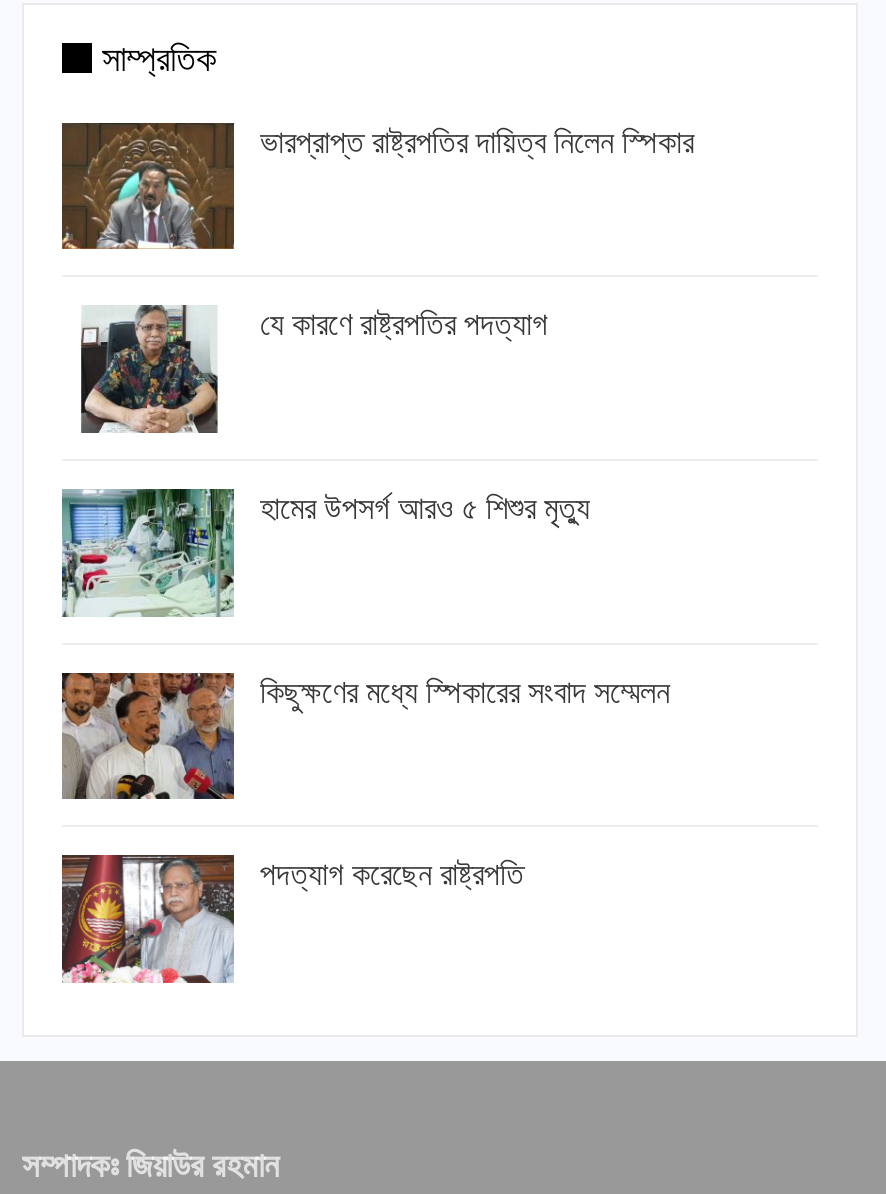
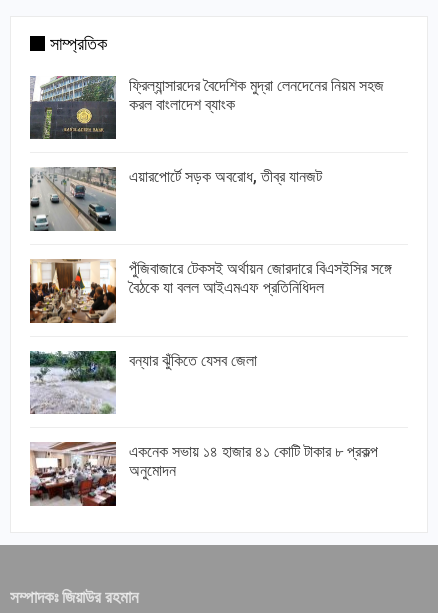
- [image]
- ভারপ্রাপ্ত রাষ্ট্রপতির দায়িত্ব নিলেন স্পিকার
+ [image]
+ ফ্রিল্যান্সারদের বৈদেশিক মুদ্রা লেনদেনের নিয়ম সহজ
+ করল বাংলাদেশ ব্যাংক

- [image]
- যে কারণে রাষ্ট্রপতির পদত্যাগ
+ [image]
+ এয়ারপোর্টে সড়ক অবরোধ, তীব্র যানজট

- [image]
- হামের উপসর্গ আরও ৫ শিশুর মৃত্যু
+ [image]
+ পুঁজিবাজারে টেকসই অর্থায়ন জোরদারে বিএসইসির সঙ্গে
+ বৈঠকে যা বলল আইএমএফ প্রতিনিধিদল

- [image]
- কিছুক্ষণের মধ্যে স্পিকারের সংবাদ সম্মেলন
+ [image]
+ বন্যার ঝুঁকিতে যেসব জেলা

- [image]
- পদত্যাগ করেছেন রাষ্ট্রপতি
+ [image]
+ একনেক সভায় ১৪ হাজার ৪১ কোটি টাকার ৮ প্রকল্প
+ অনুমোদন
